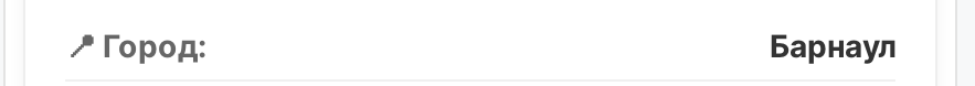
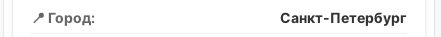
- Барнаул
+ Санкт-Петербург
